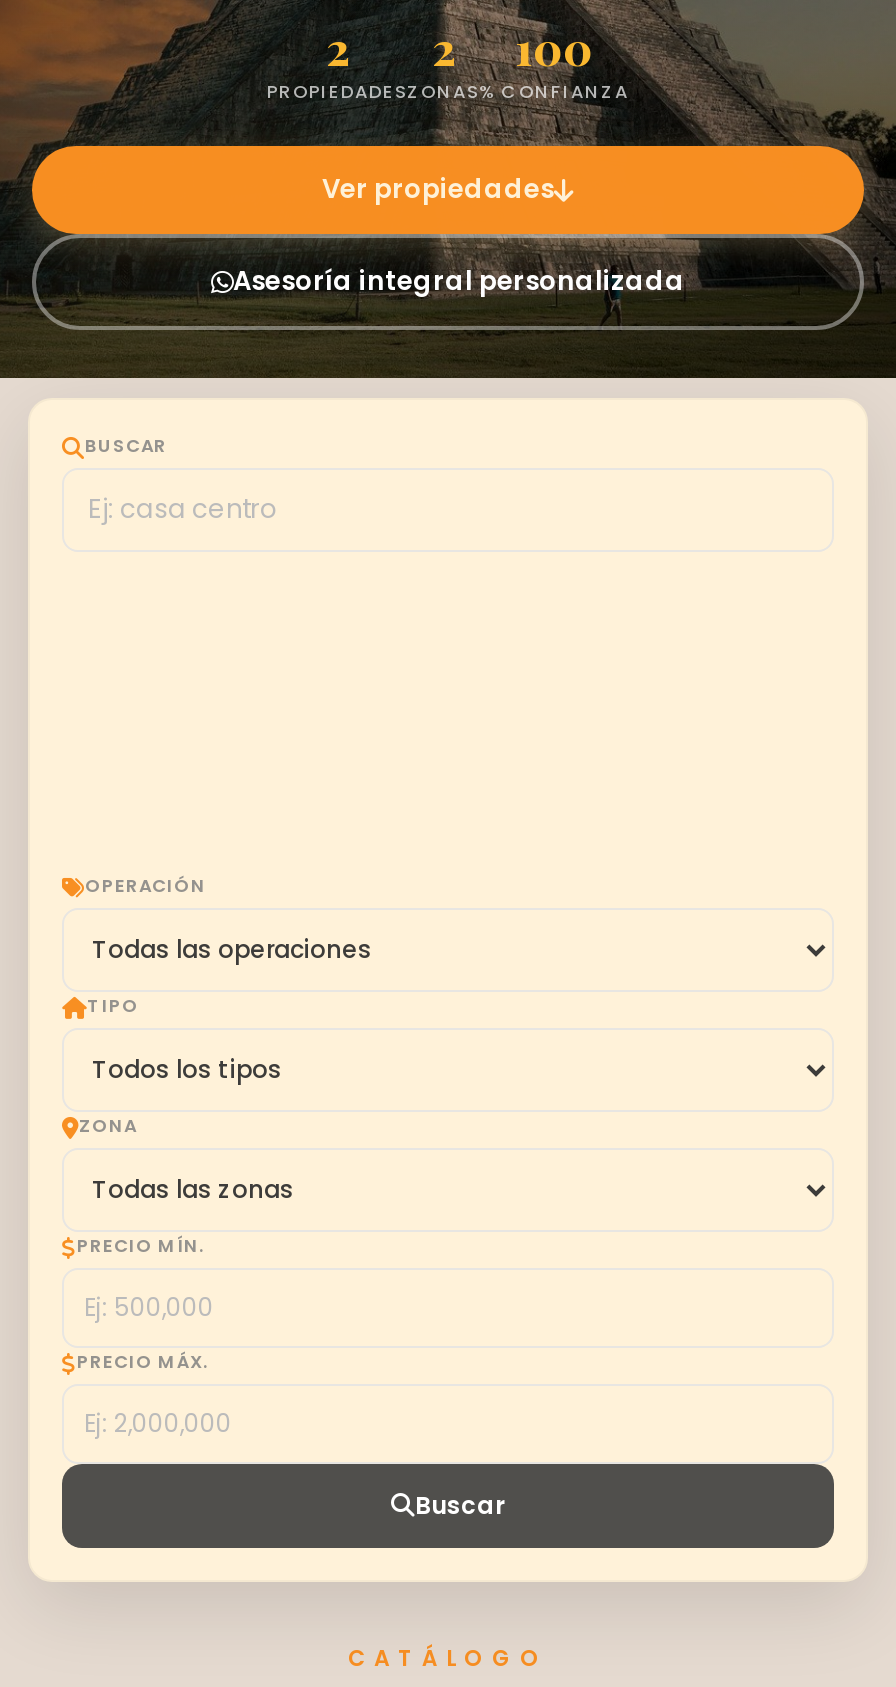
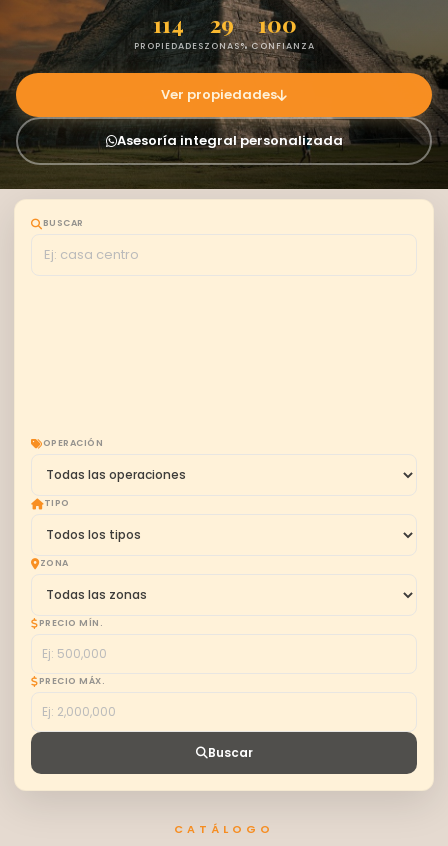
- 2
+ 114

- 2
+ 29
